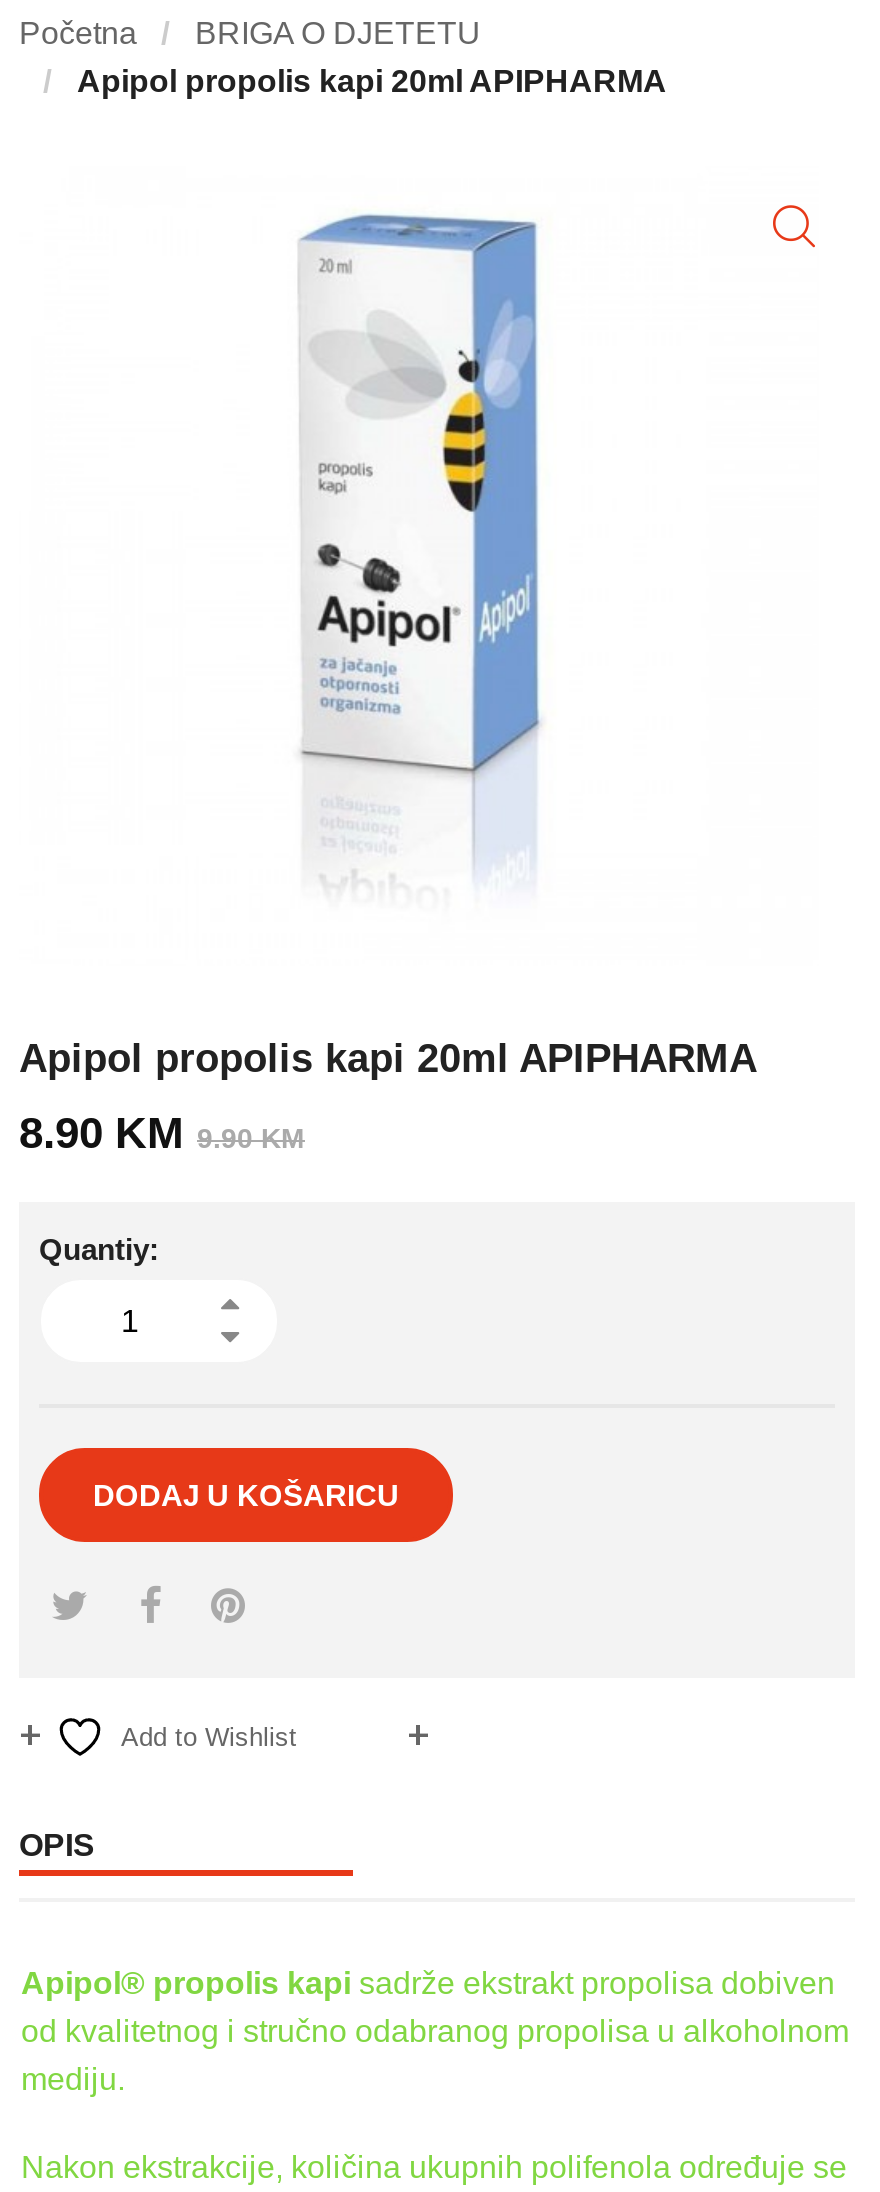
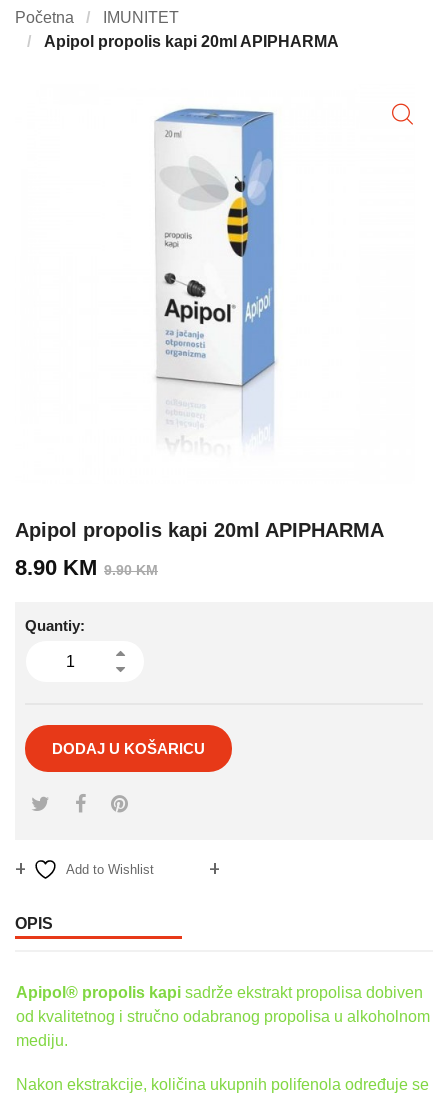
- BRIGA O DJETETU
+ IMUNITET
